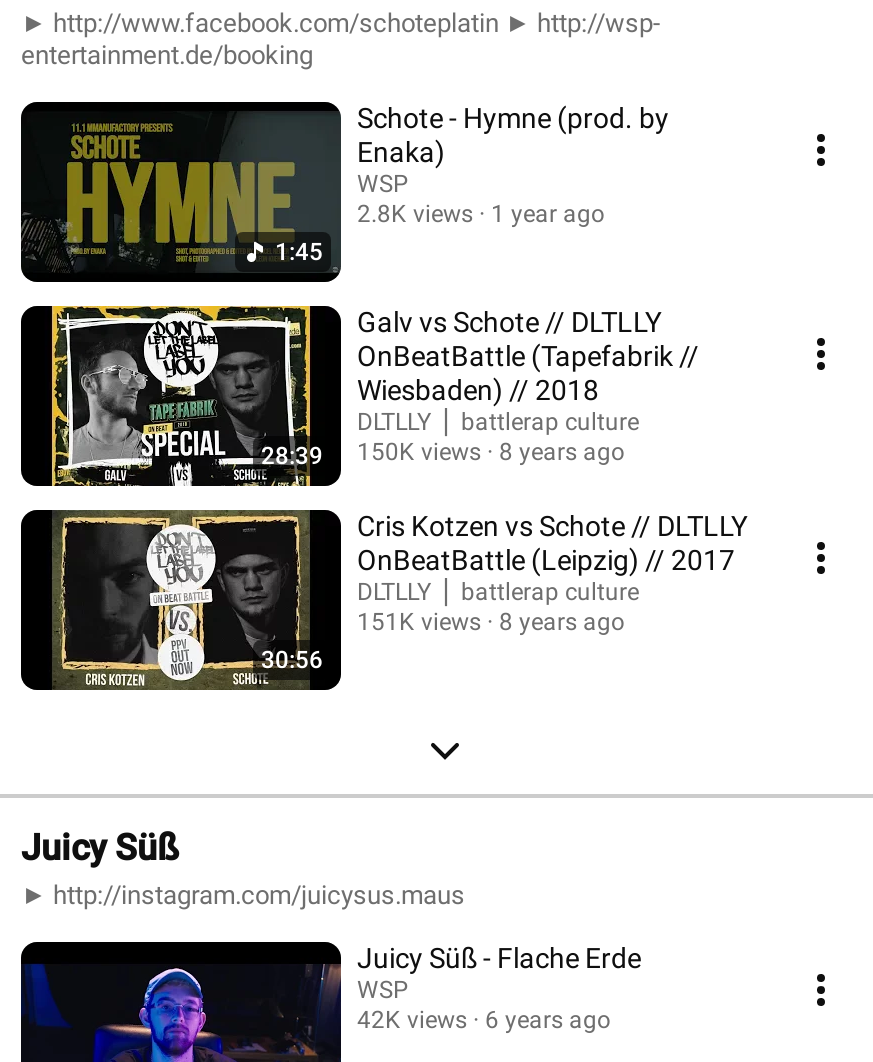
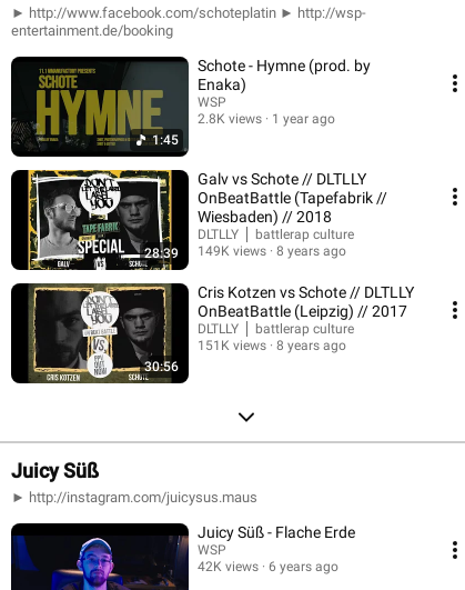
- 28:39 150K views 8 years ago
+ 28:39 149K views 8 years ago
